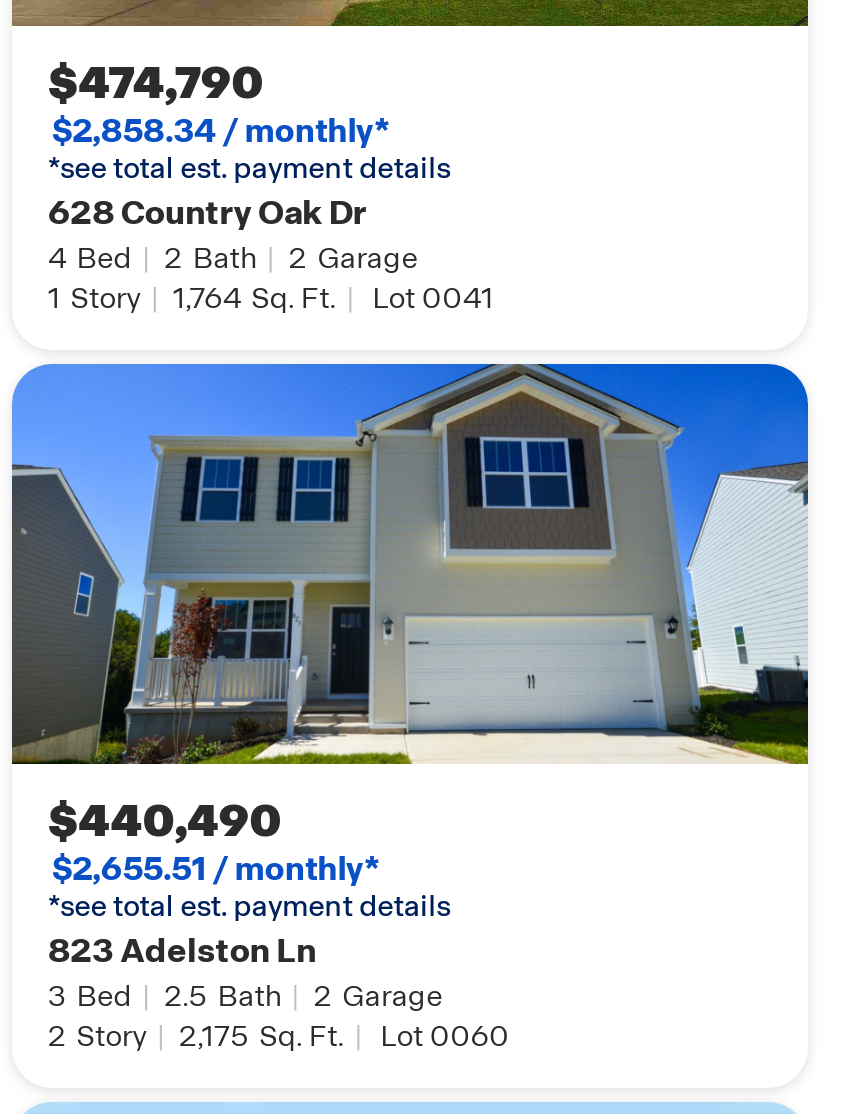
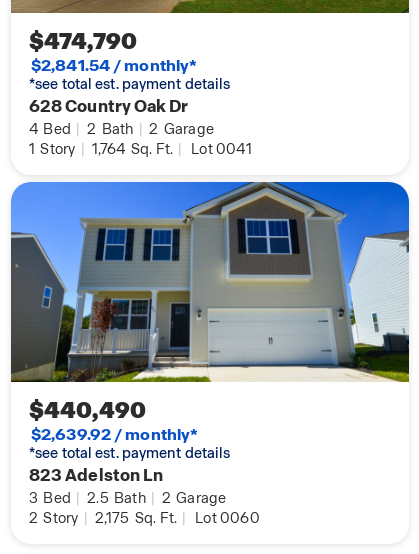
- $2,858.34 / monthly*
+ $2,841.54 / monthly*

- $2,655.51 / monthly*
+ $2,639.92 / monthly*
